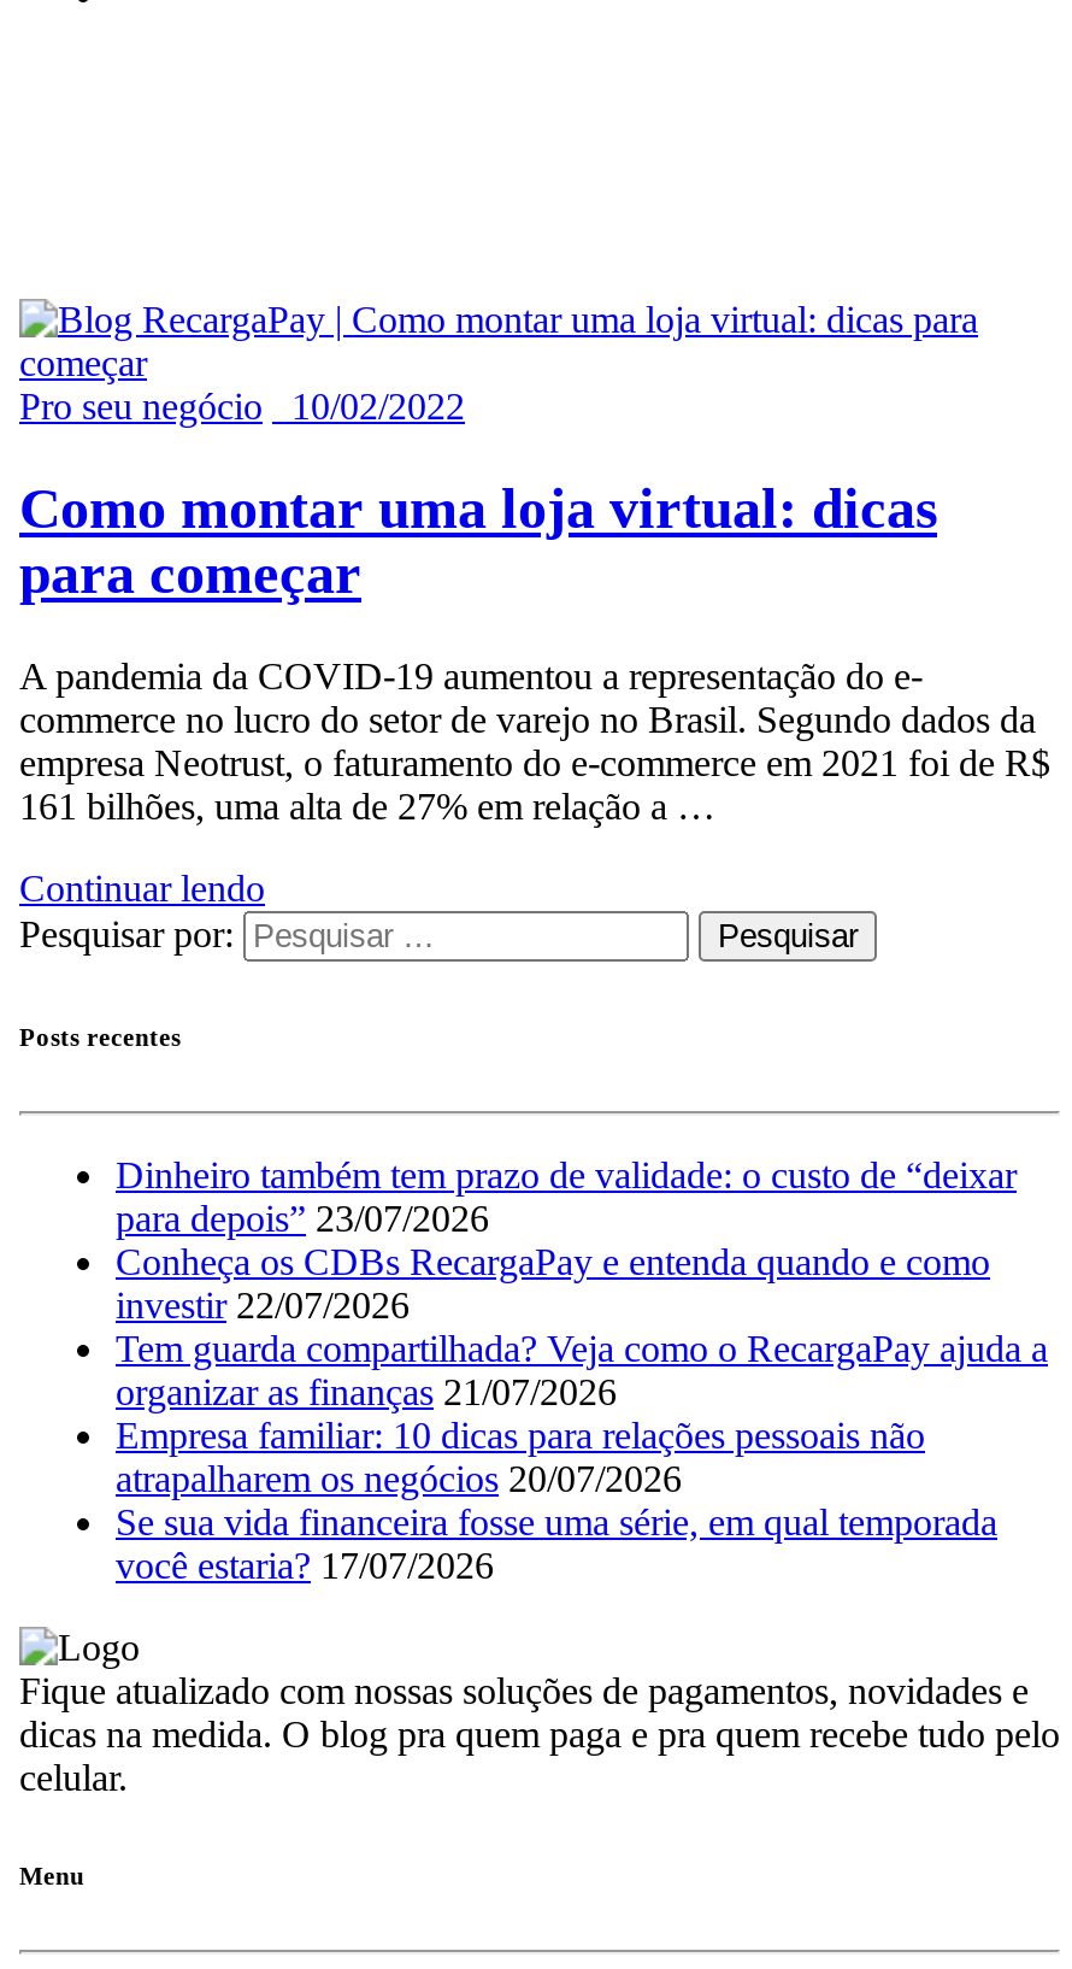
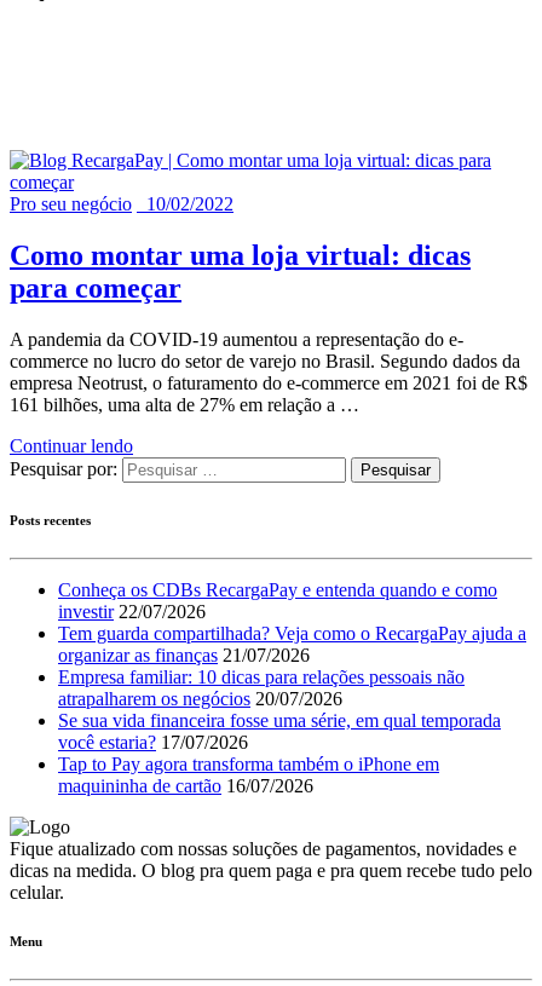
- Dinheiro também tem prazo de validade: o custo de “deixar
- para depois” 23/07/2026

moved up: Conheça os CDBs RecargaPay e entenda quando e como | investir 22/07/2026 | Tem guarda compartilhada? Veja como o RecargaPay ajuda a | organizar as finanças 21/07/2026 | Empresa familiar: 10 dicas para relações pessoais não | atrapalharem os negócios 20/07/2026 | Se sua vida financeira fosse uma série, em qual temporada | você estaria? 17/07/2026

+ Tap to Pay agora transforma também o iPhone em
+ maquininha de cartão 16/07/2026
